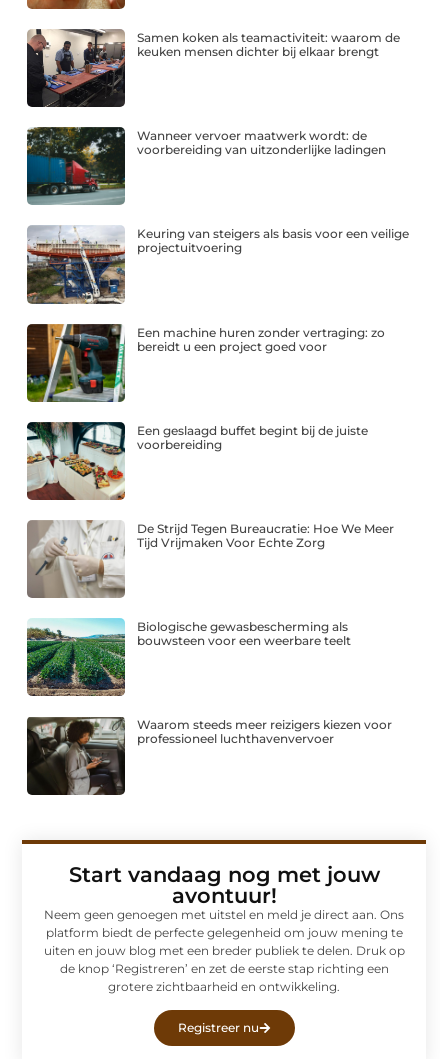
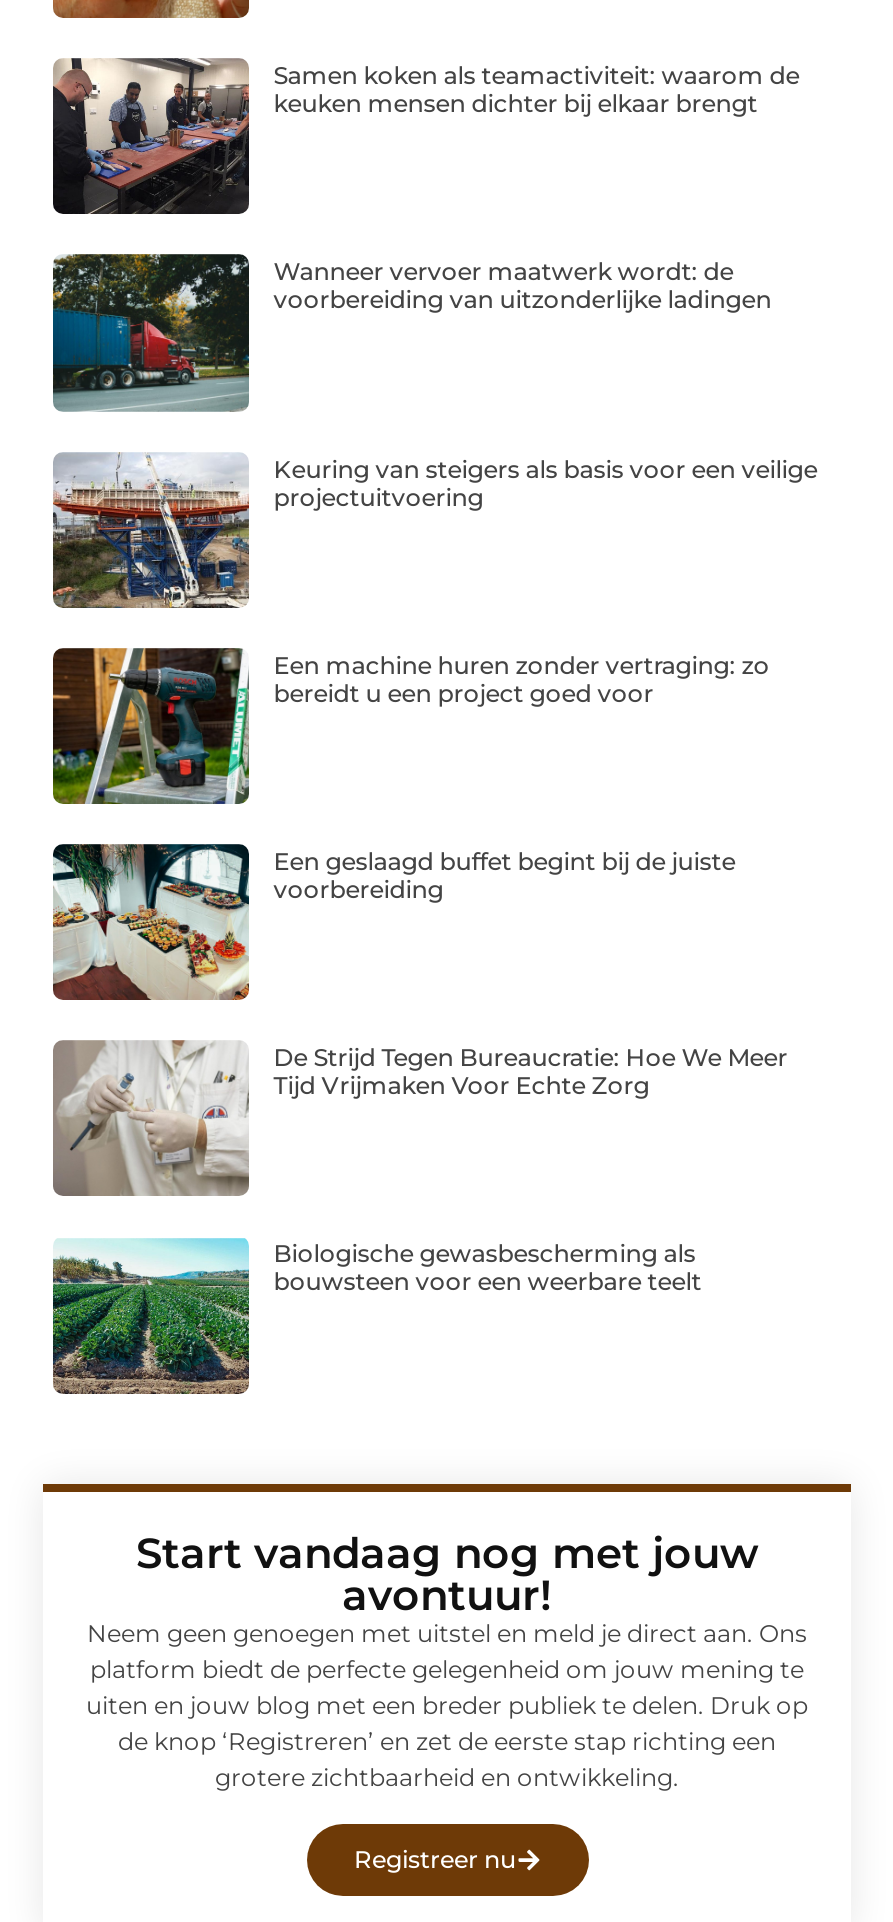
- [image]
- Waarom steeds meer reizigers kiezen voor
- professioneel luchthavenvervoer
